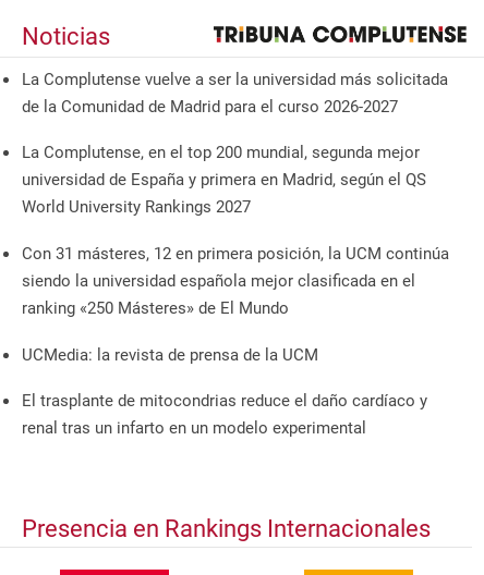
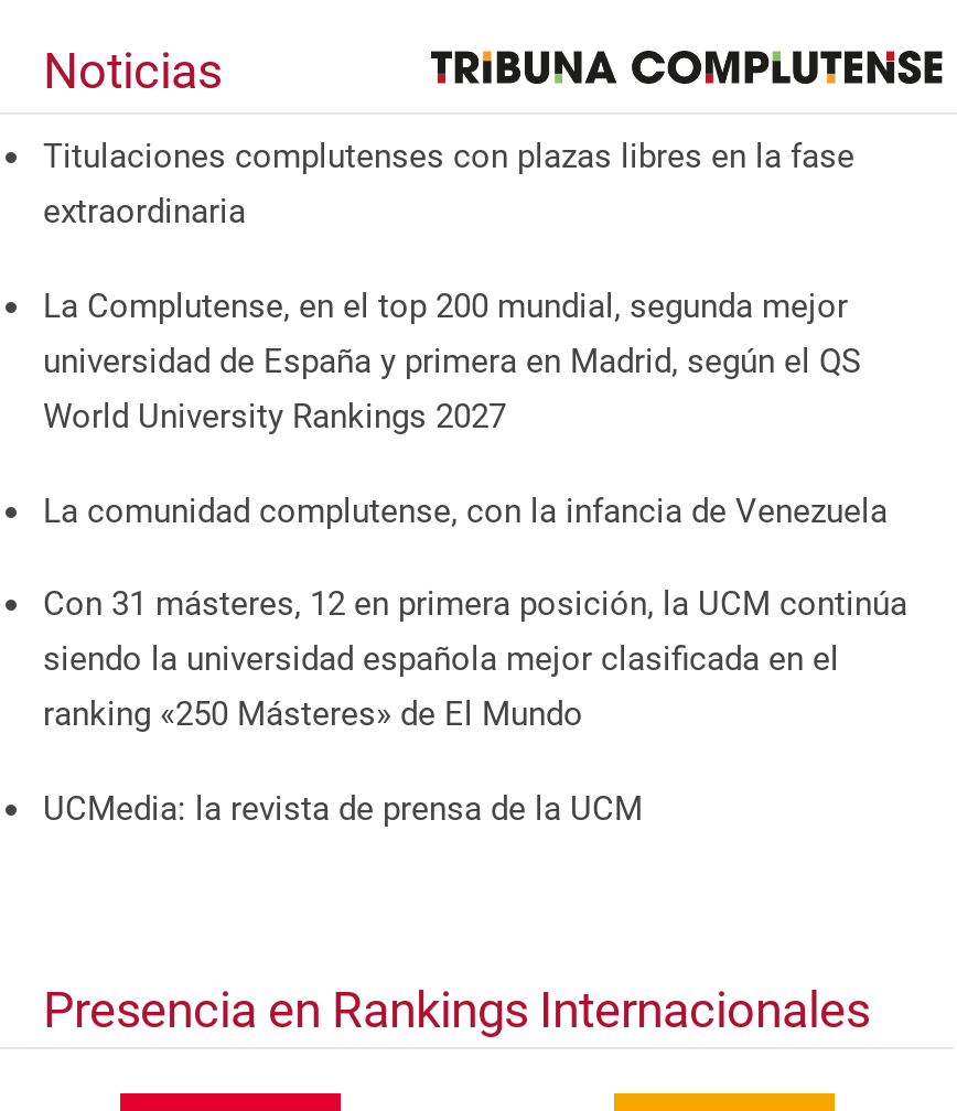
- La Complutense vuelve a ser la universidad más solicitada
- de la Comunidad de Madrid para el curso 2026-2027
+ Titulaciones complutenses con plazas libres en la fase
+ extraordinaria

+ La comunidad complutense, con la infancia de Venezuela

moved down: Con 31 másteres, 12 en primera posición, la UCM continúa | siendo la universidad española mejor clasificada en el | ranking «250 Másteres» de El Mundo | UCMedia: la revista de prensa de la UCM

- El trasplante de mitocondrias reduce el daño cardíaco y
- renal tras un infarto en un modelo experimental
